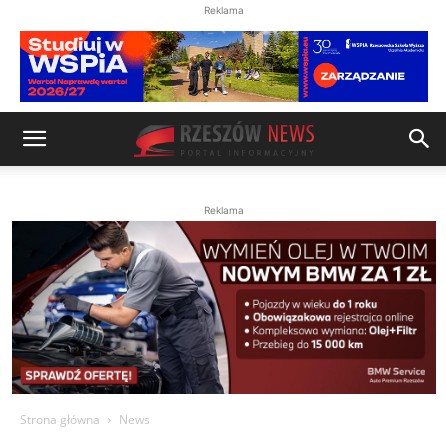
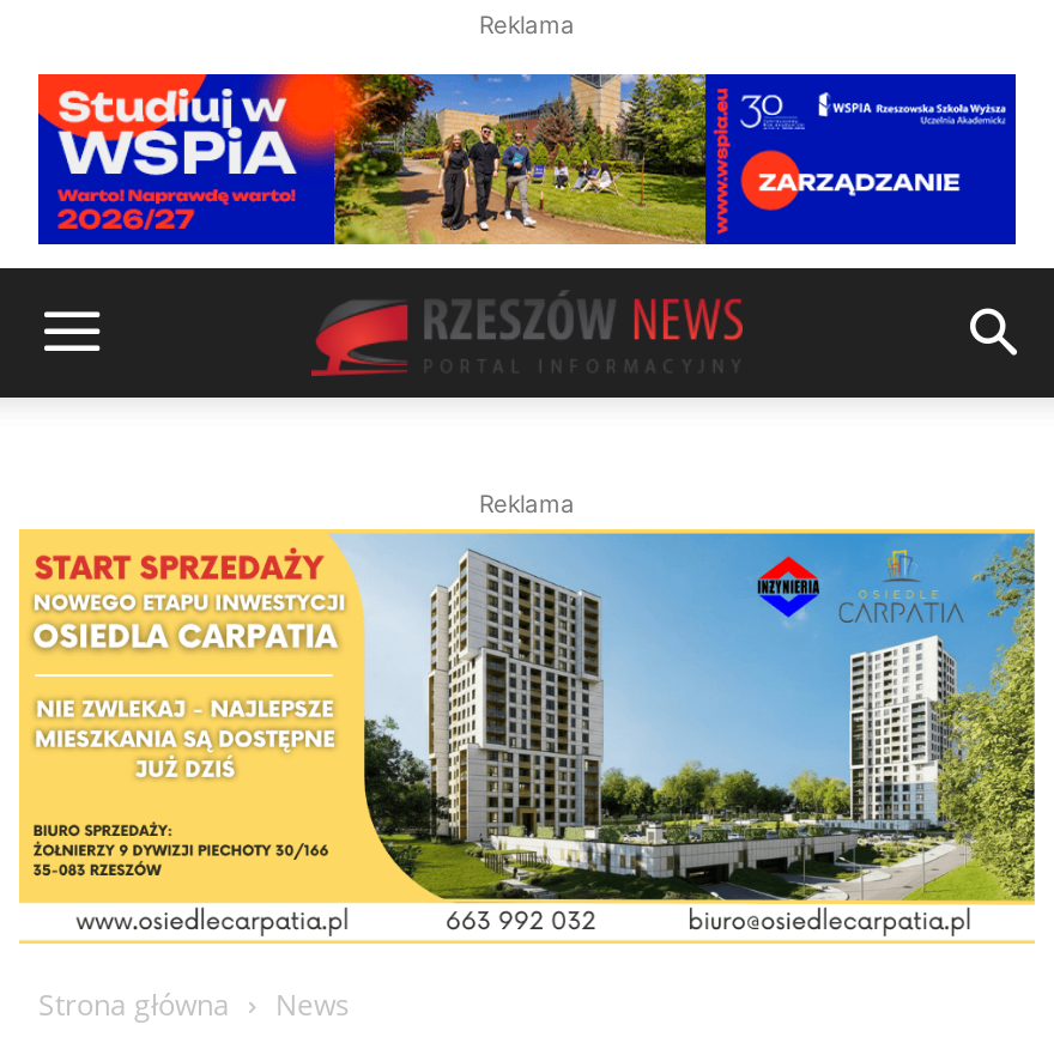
- [image]
+ [image]
